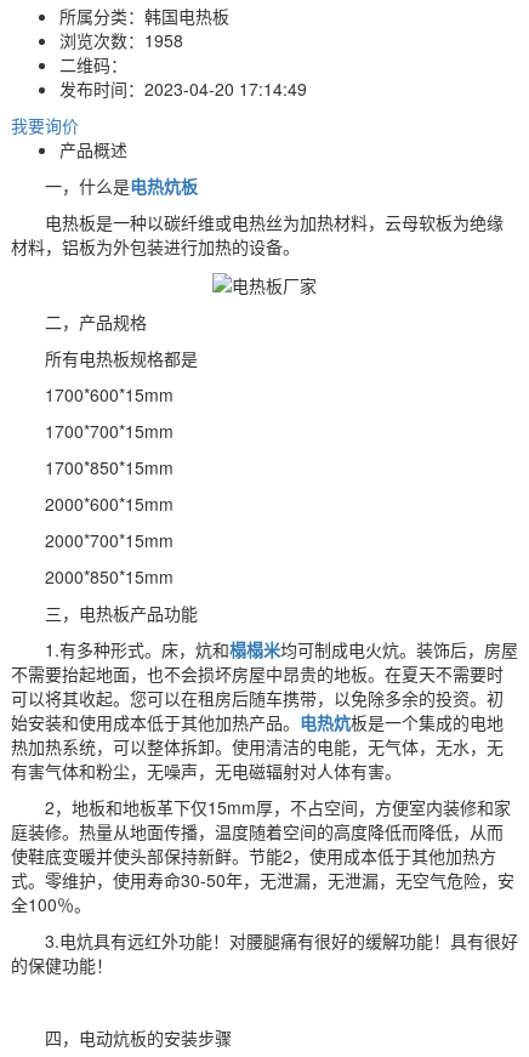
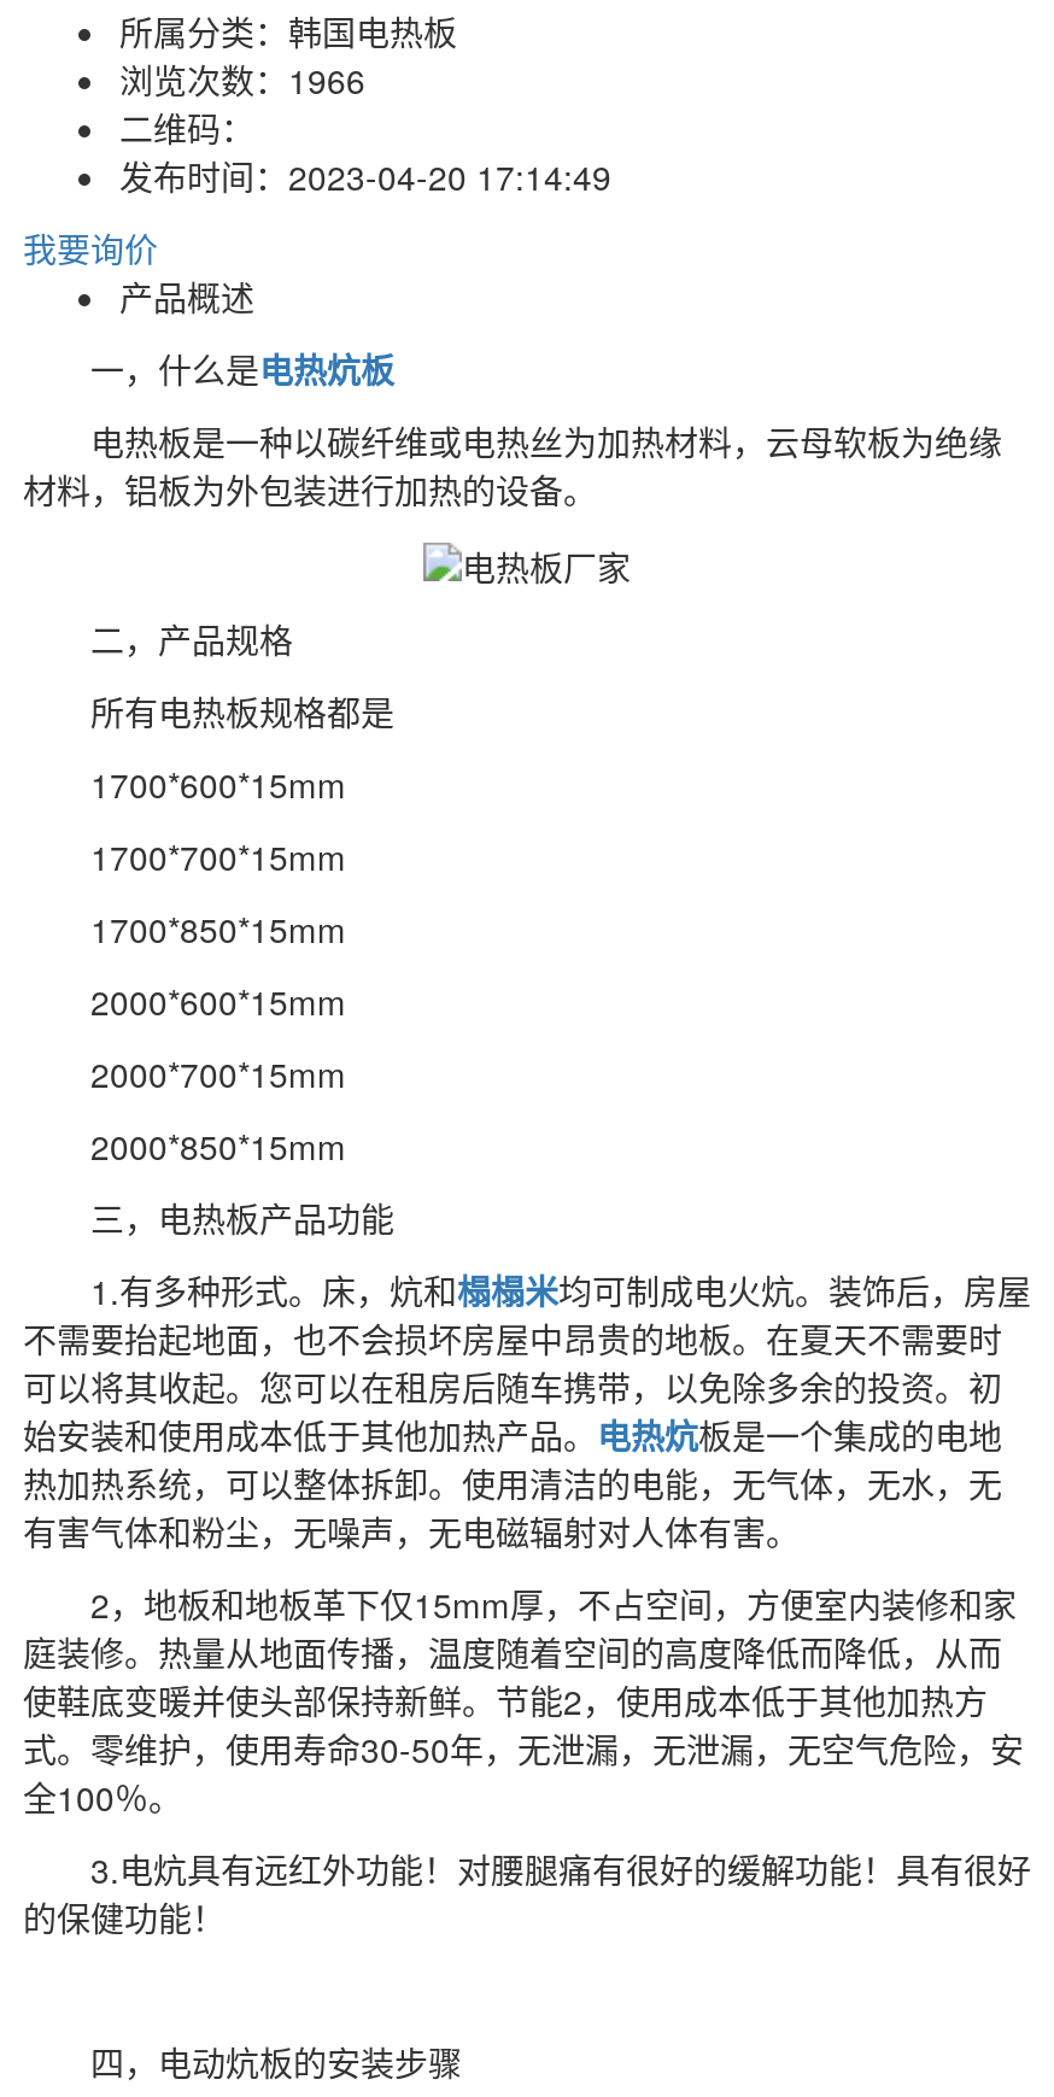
- 浏览次数：1958
+ 浏览次数：1966
